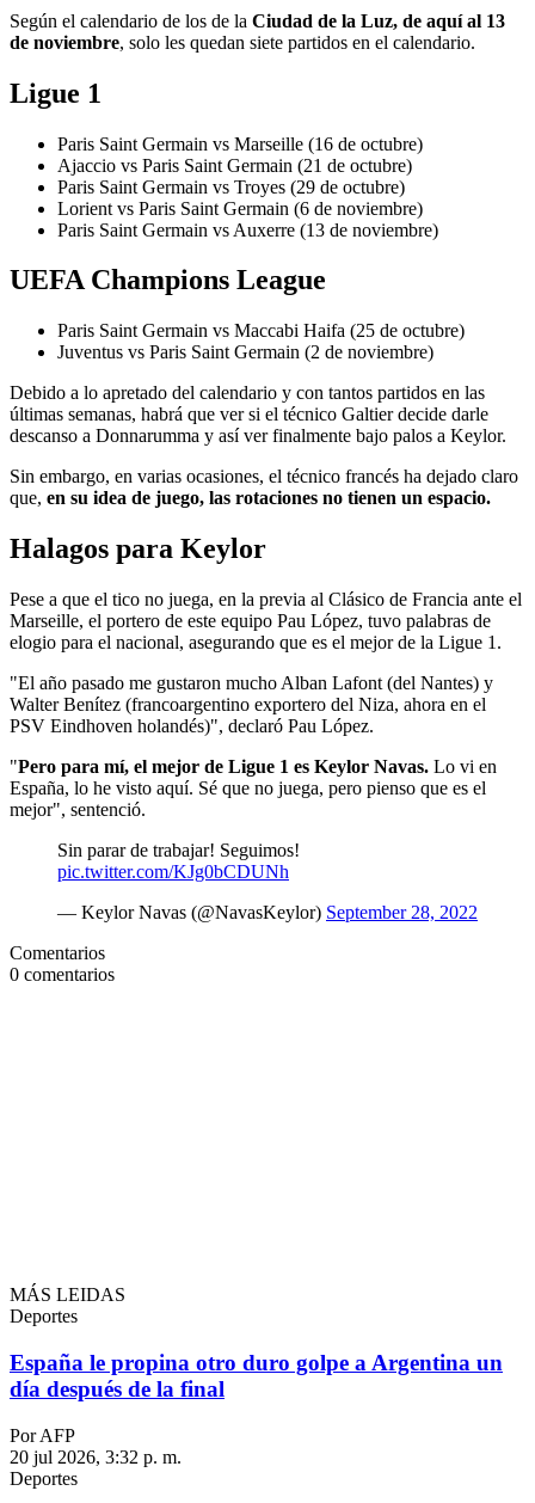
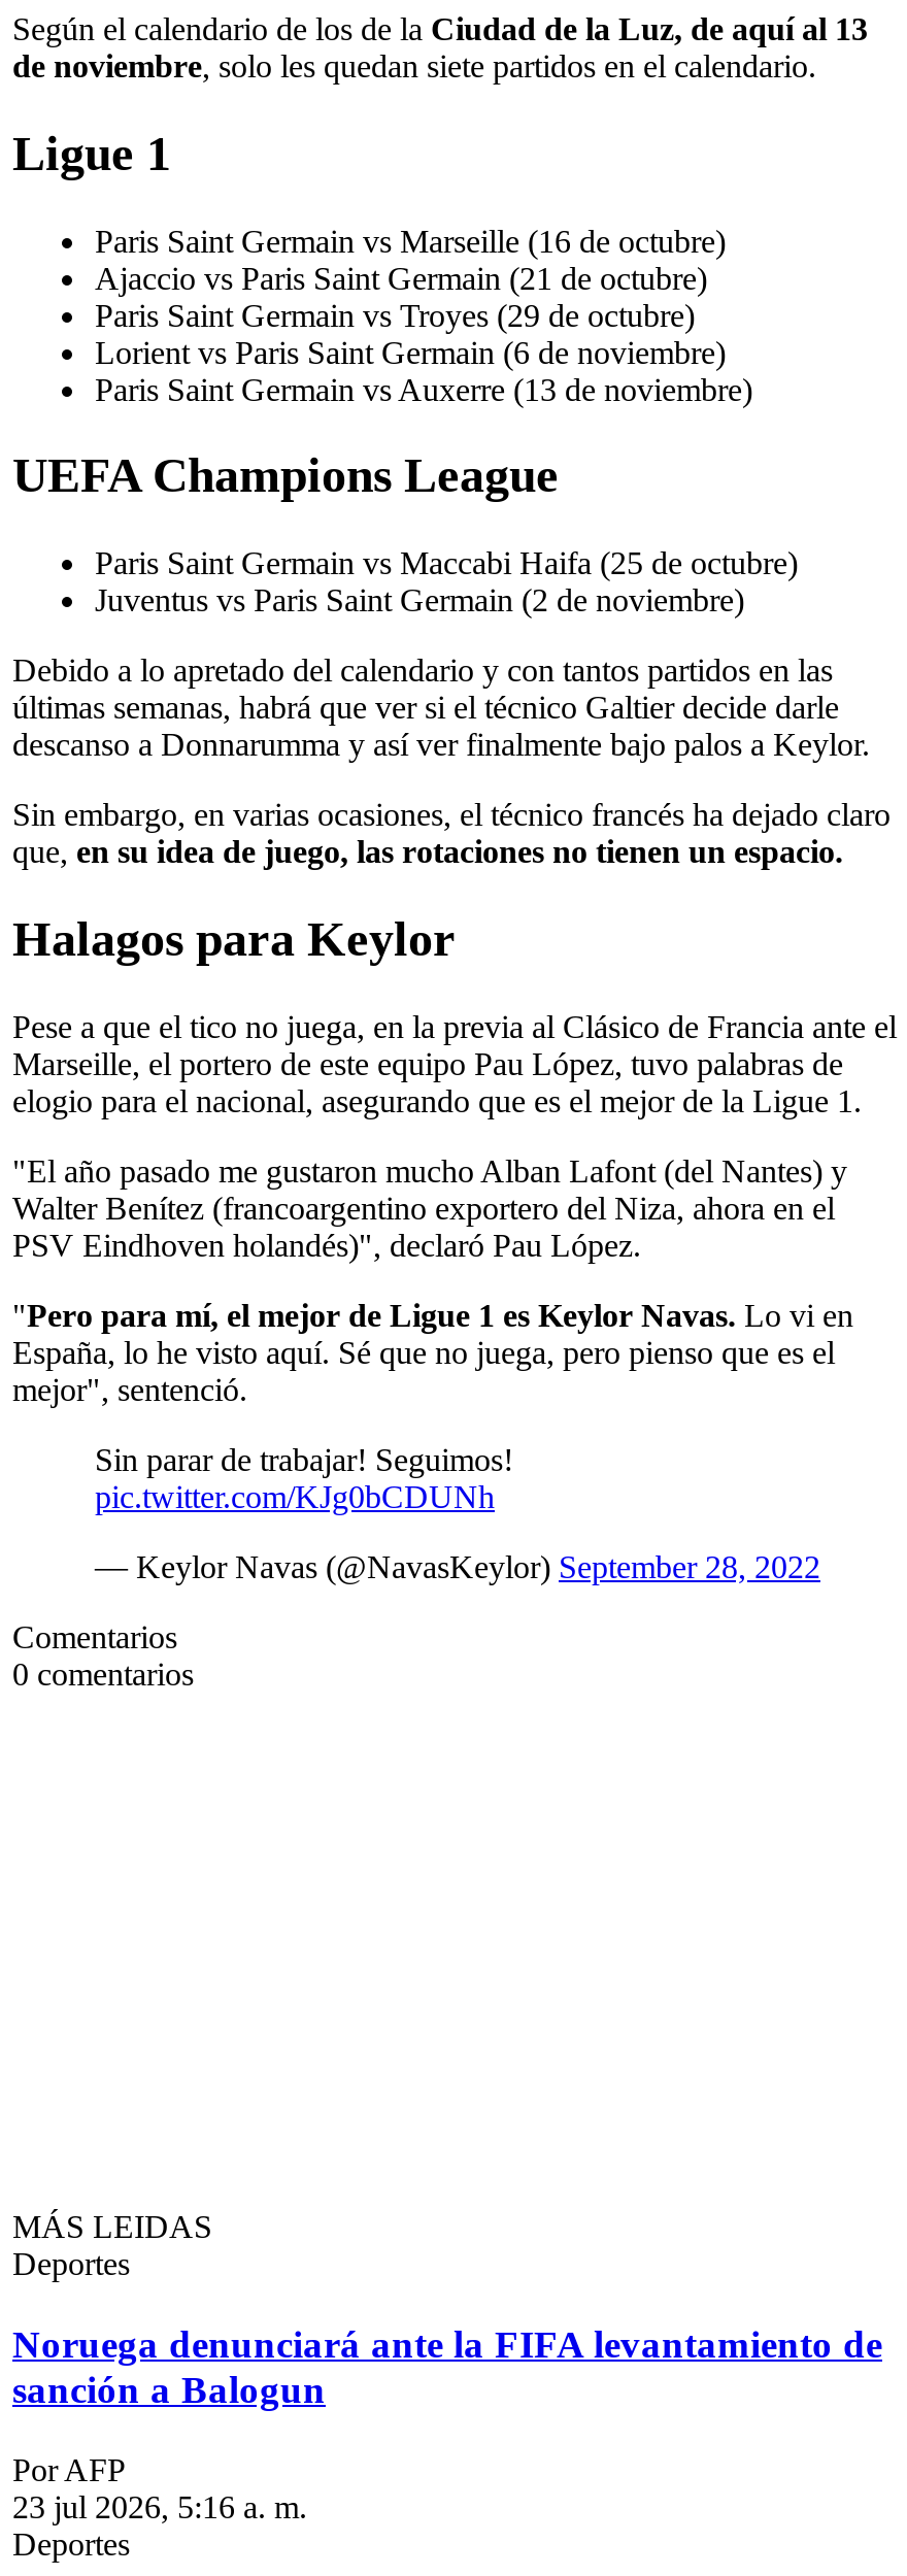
- España le propina otro duro golpe a Argentina un
- día después de la final
+ Noruega denunciará ante la FIFA levantamiento de
+ sanción a Balogun

- 20 jul 2026, 3:32 p. m.
+ 23 jul 2026, 5:16 a. m.
